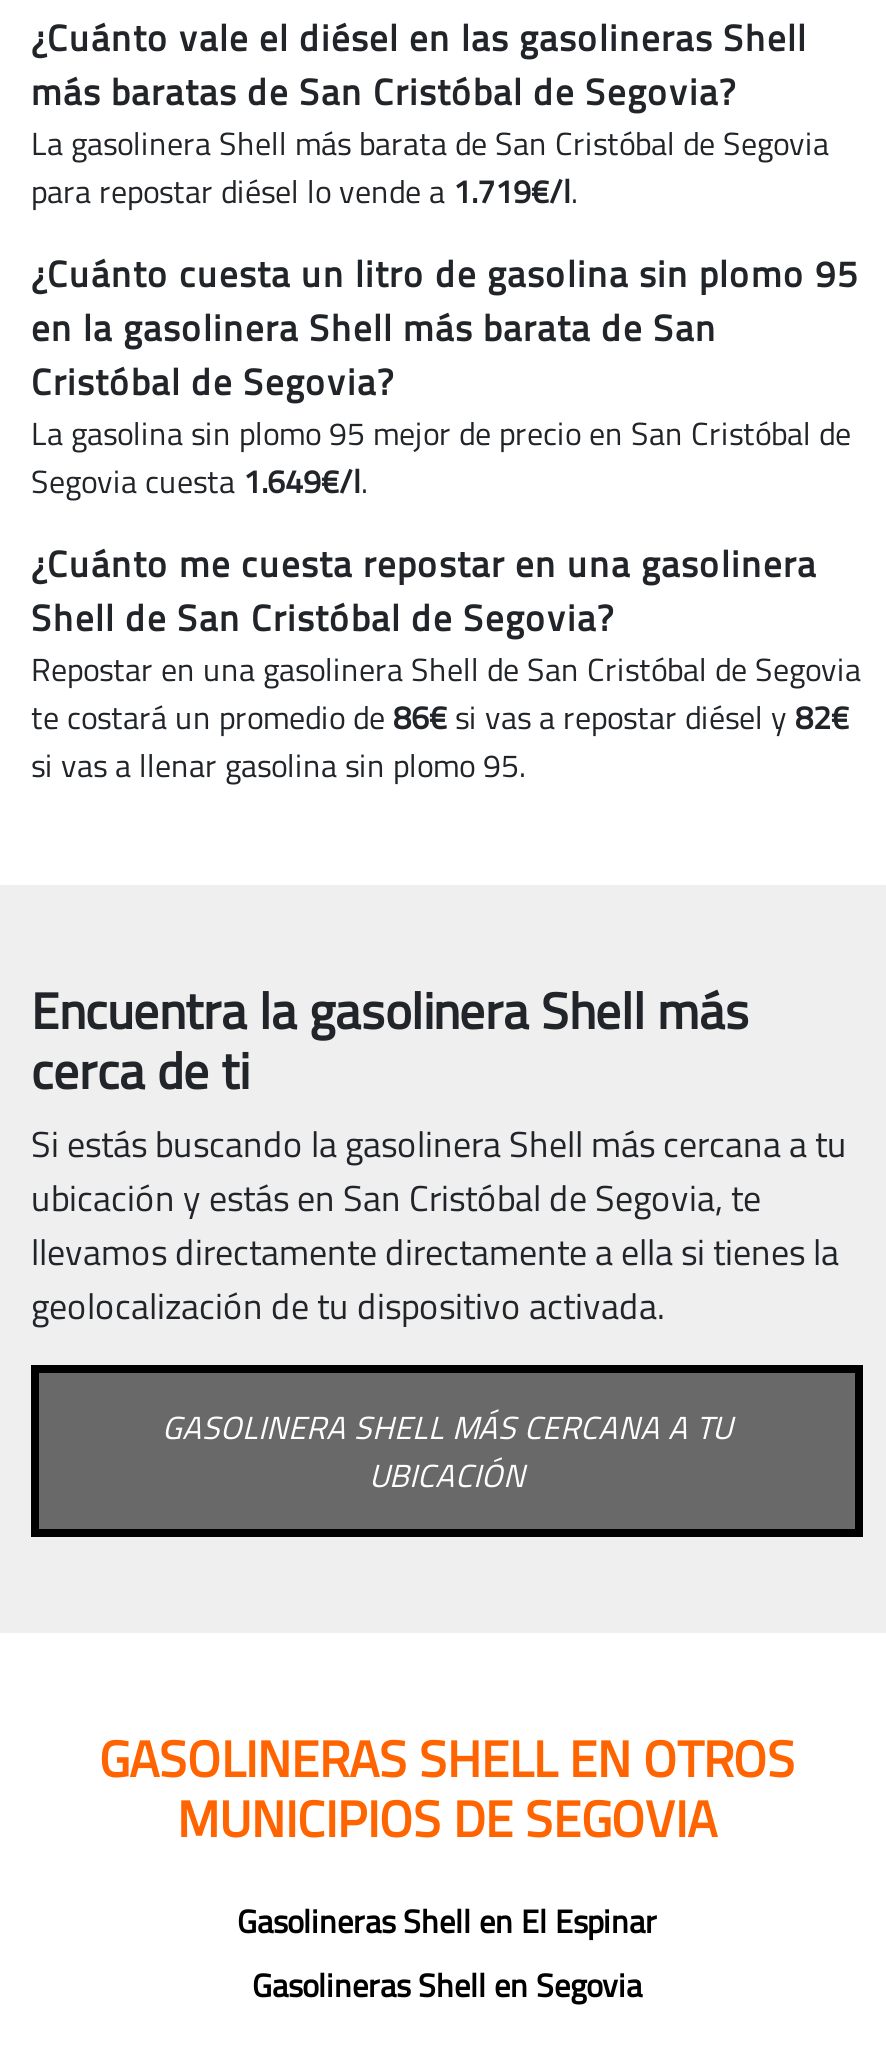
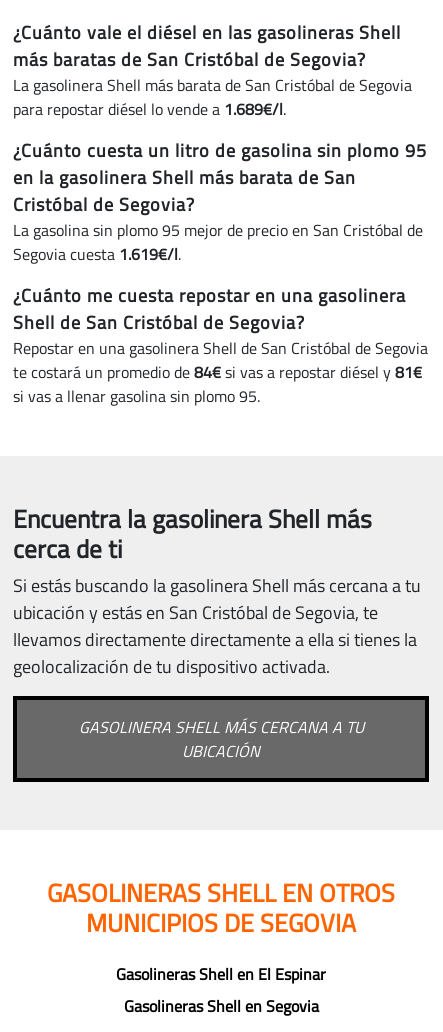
- para repostar diésel lo vende a 1.719€/l.
+ para repostar diésel lo vende a 1.689€/l.

- Segovia cuesta 1.649€/l.
+ Segovia cuesta 1.619€/l.

- te costará un promedio de 86€si vas a repostar diésel y 82€
+ te costará un promedio de 84€si vas a repostar diésel y 81€
